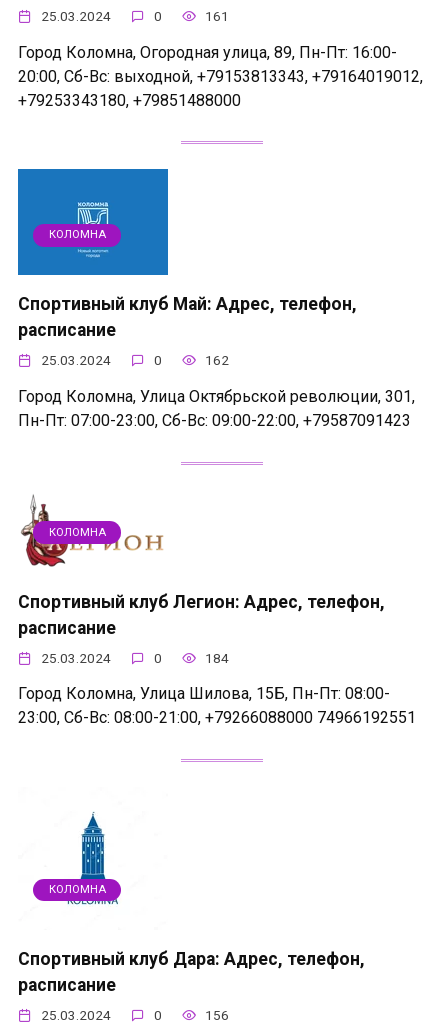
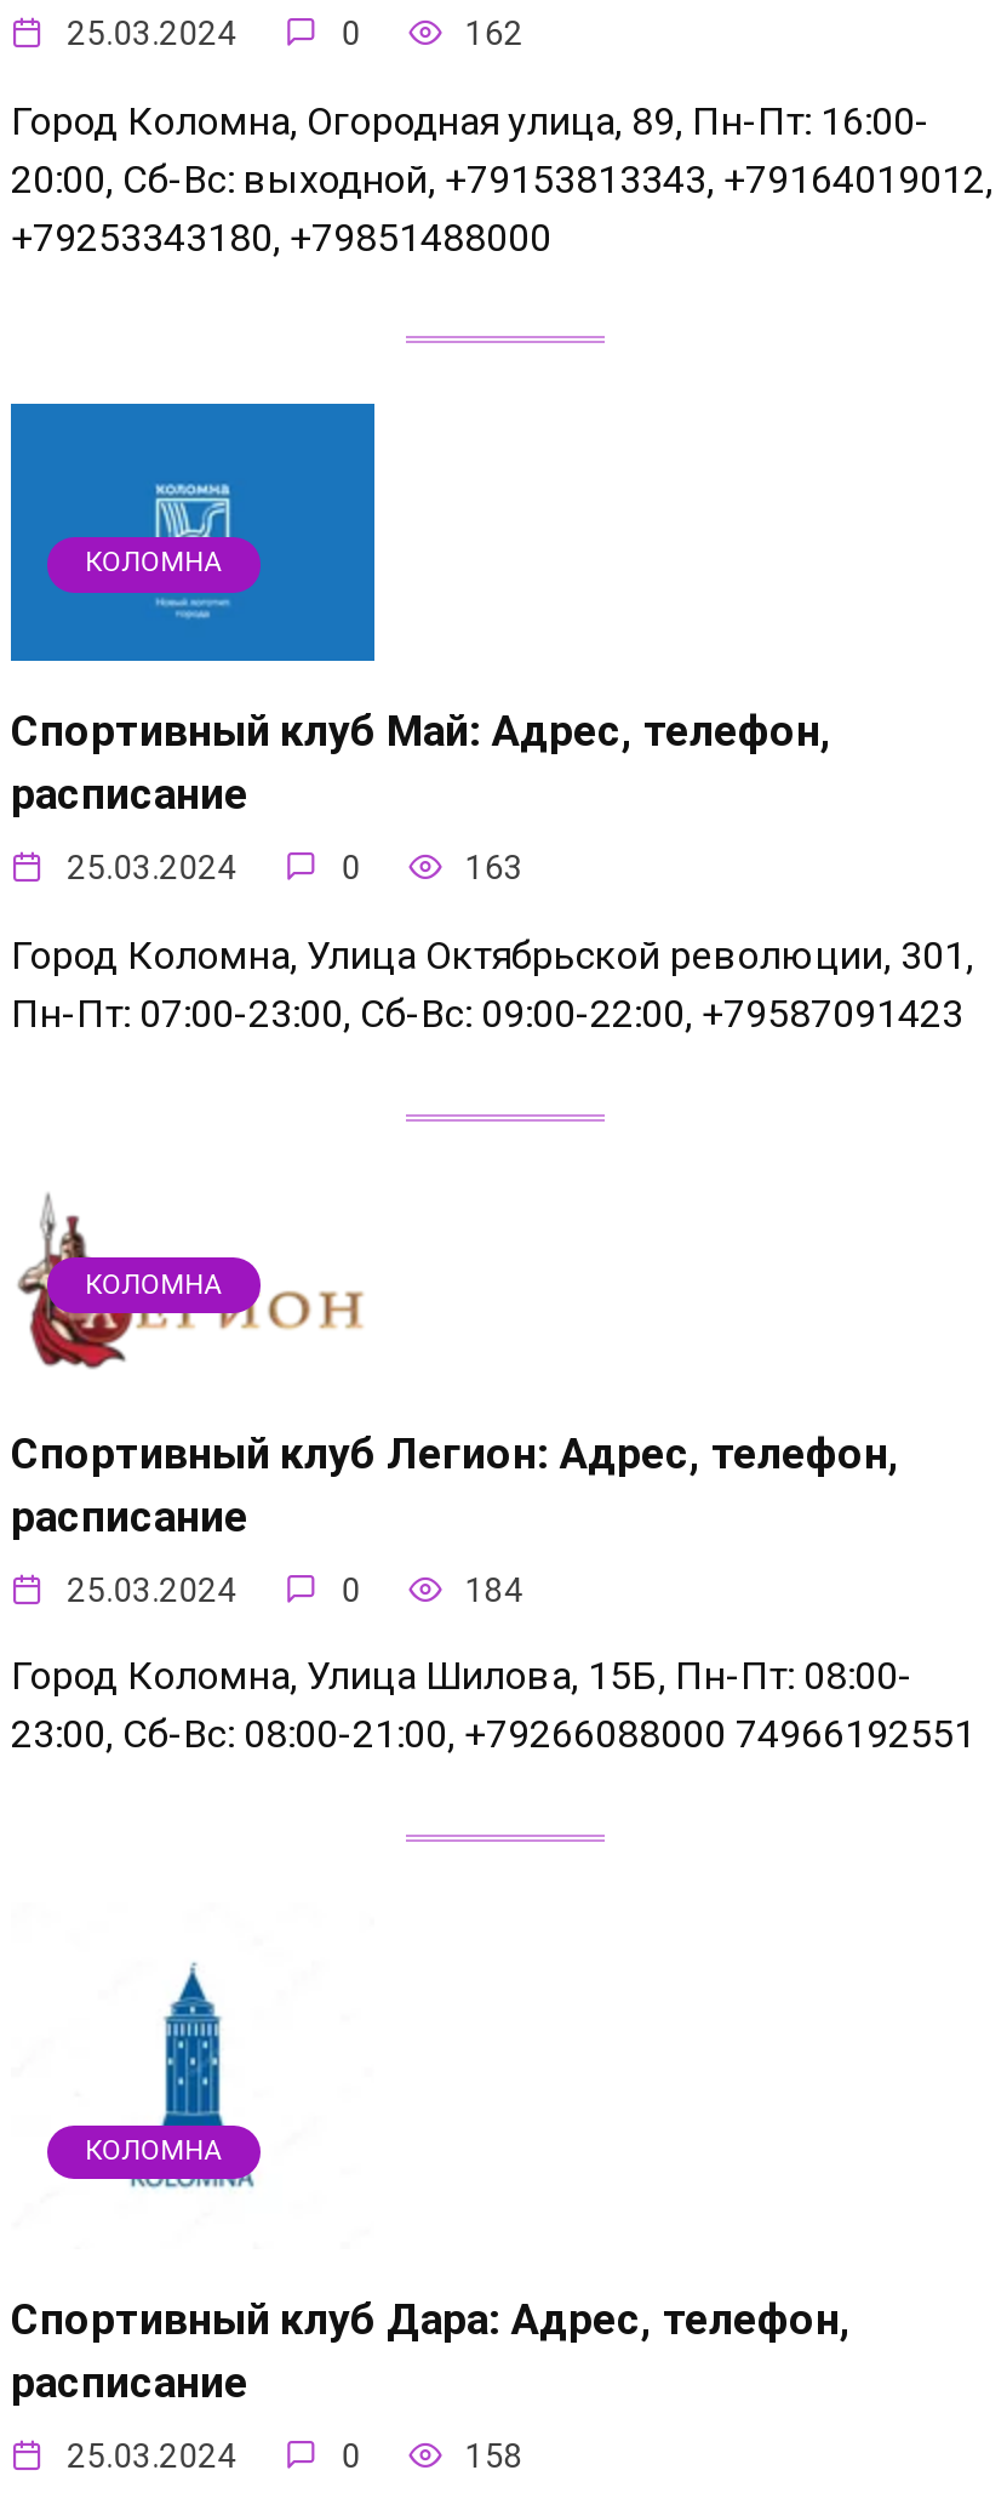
- 161
+ 162

- 162
+ 163

- 156
+ 158
